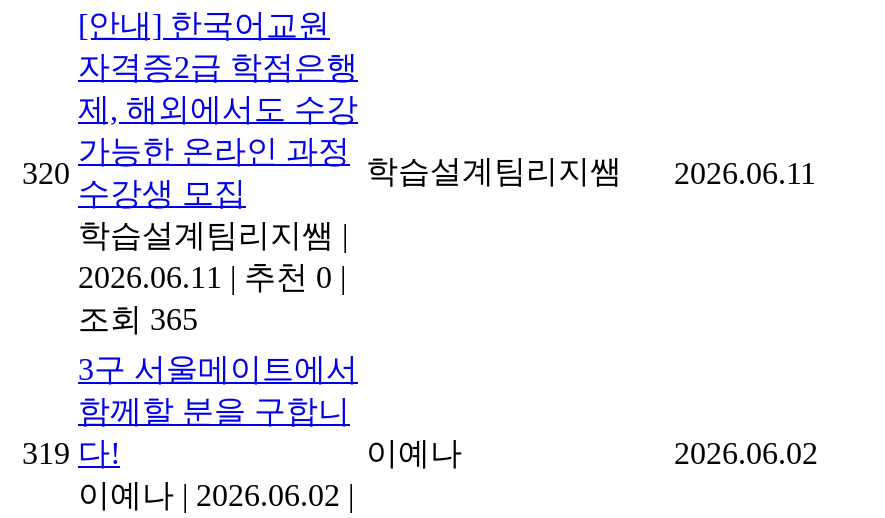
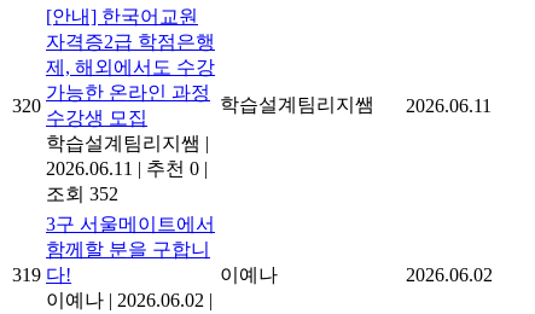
- 조회 365
+ 조회 352
